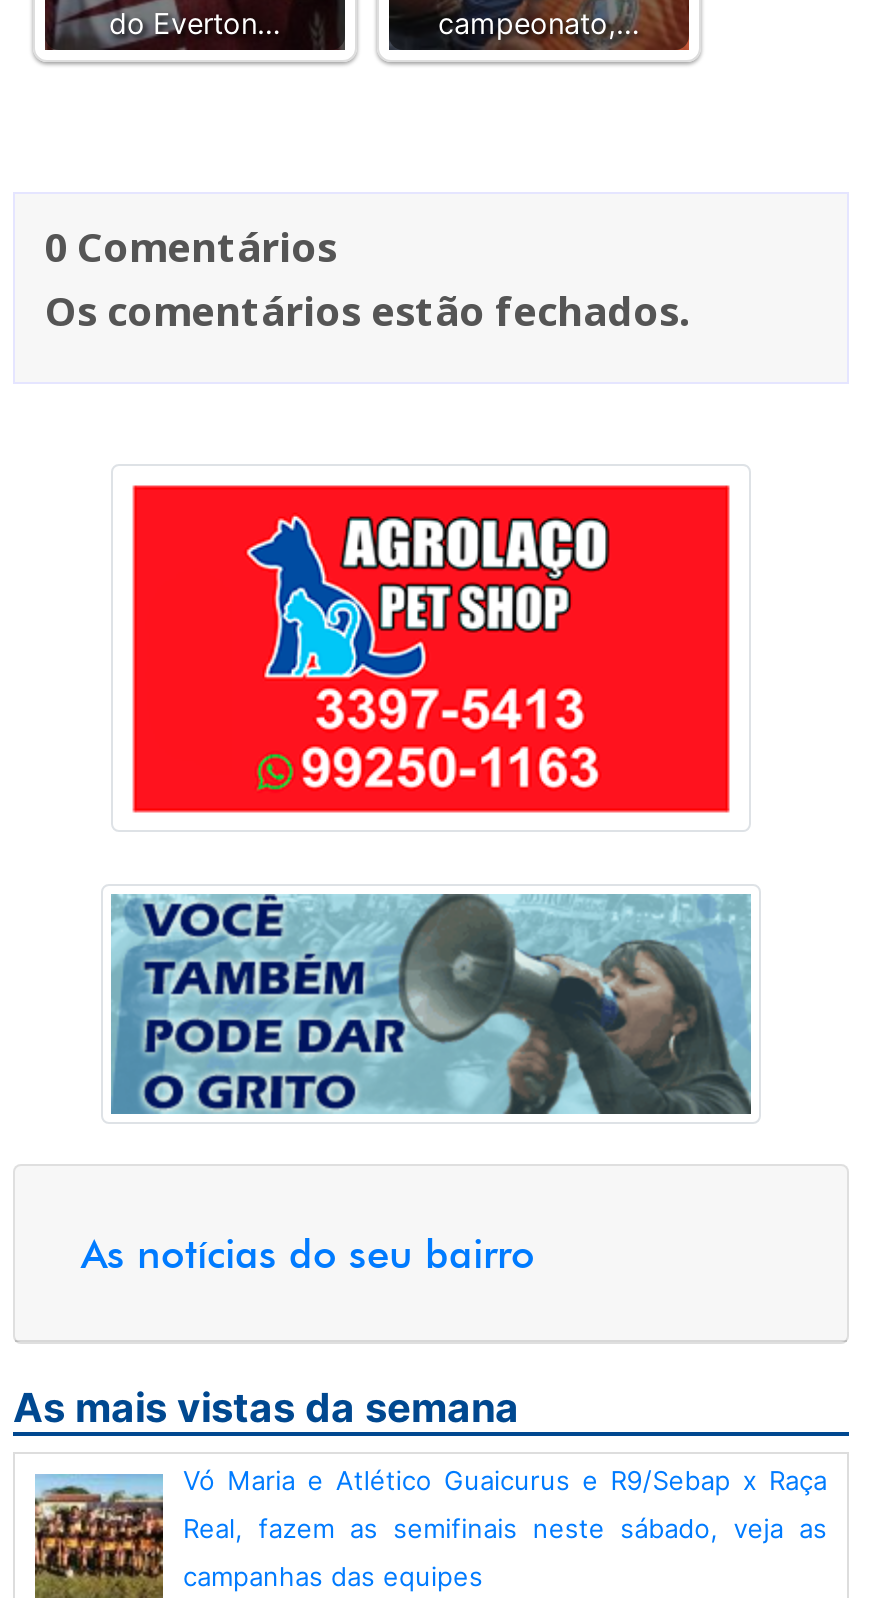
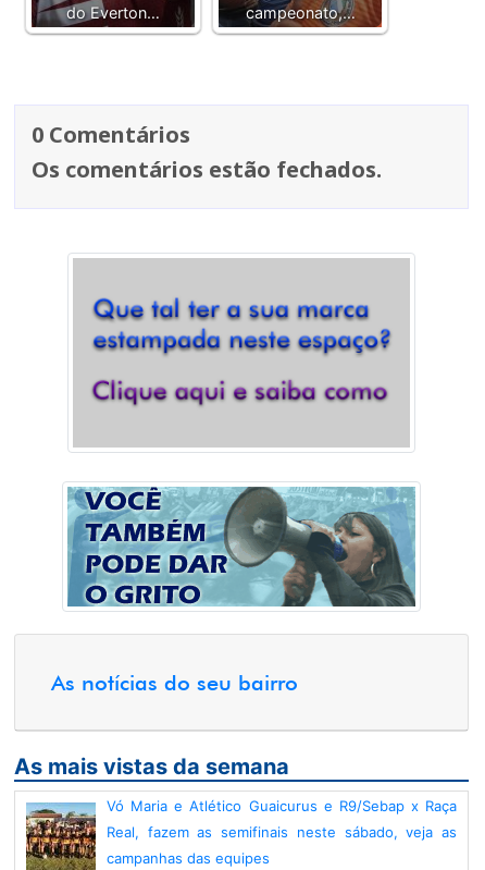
- [image]
+ [image]
